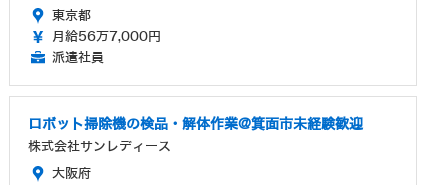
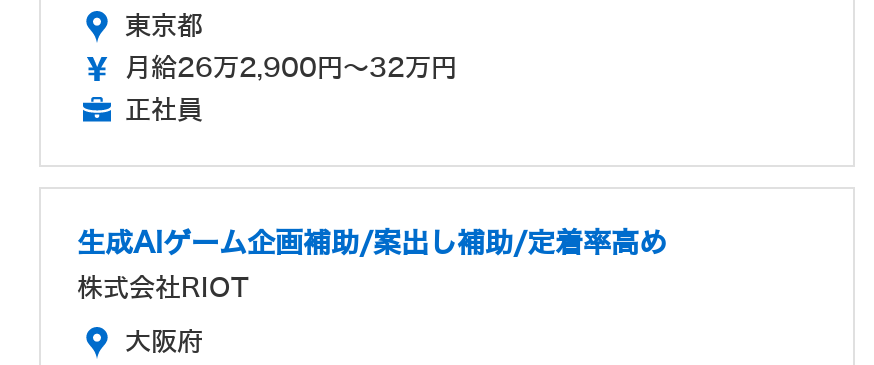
- 月給56万7,000円
- 派遣社員
+ 月給26万2,900円～32万円
+ 正社員

- ロボット掃除機の検品・解体作業@箕面市未経験歓迎
+ 生成AIゲーム企画補助/案出し補助/定着率高め

- 株式会社サンレディース
+ 株式会社RIOT
